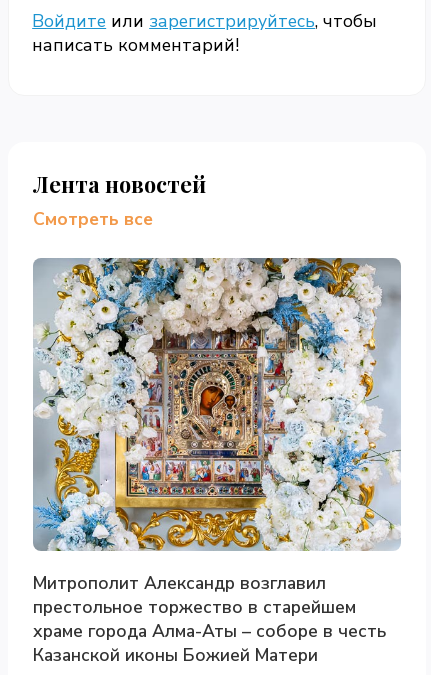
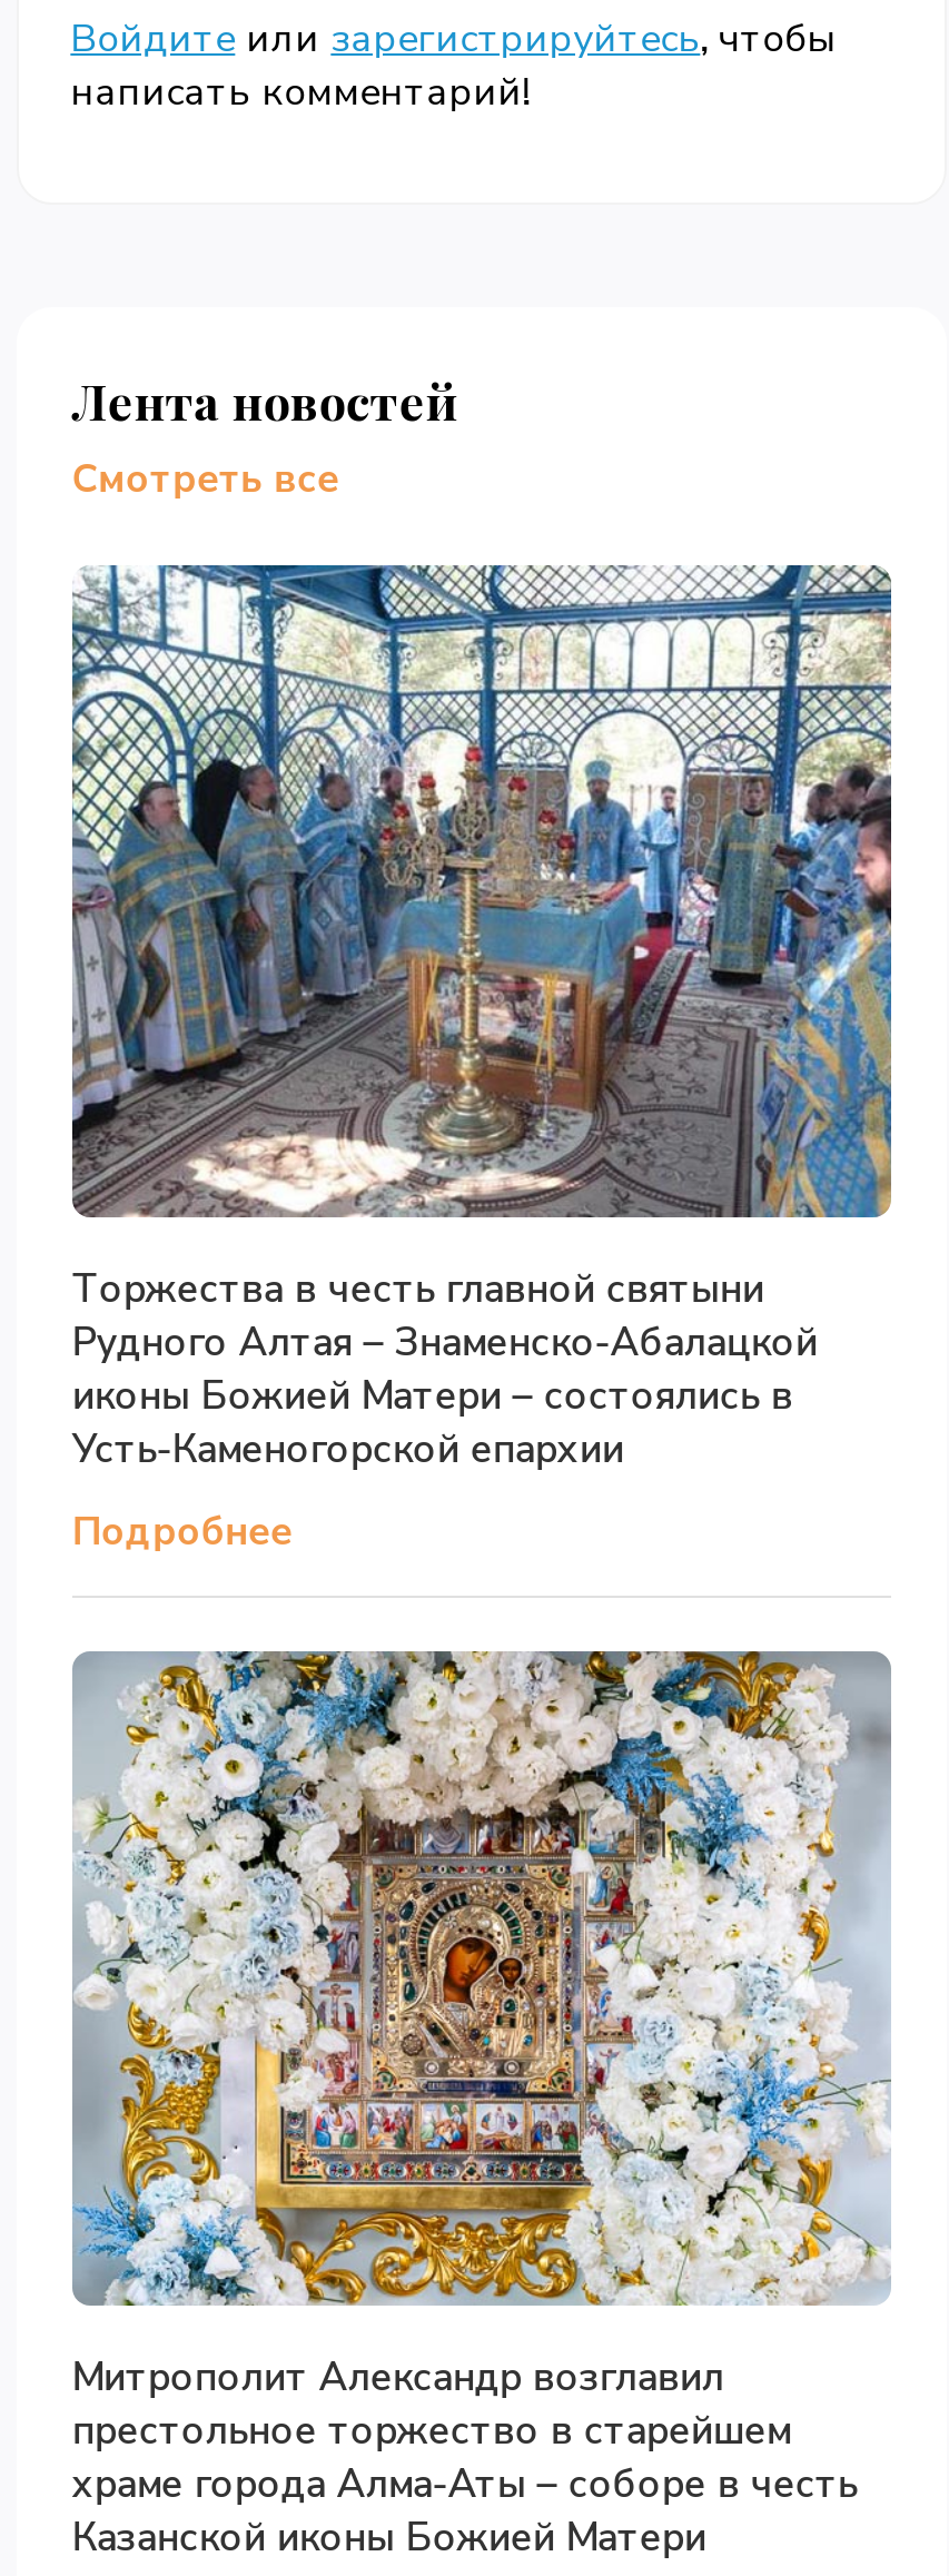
+ [image]
+ Торжества в честь главной святыни
+ Рудного Алтая – Знаменско-Абалацкой
+ иконы Божией Матери – состоялись в
+ Усть-Каменогорской епархии
+ Подробнее
